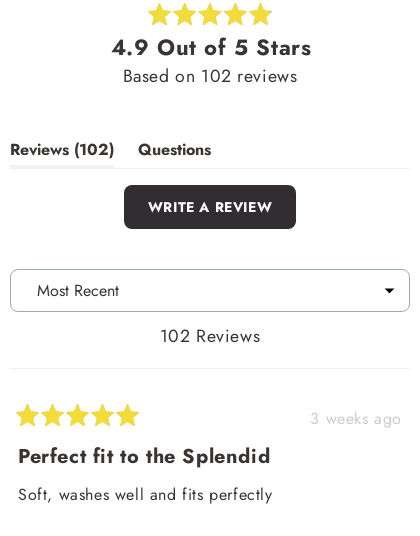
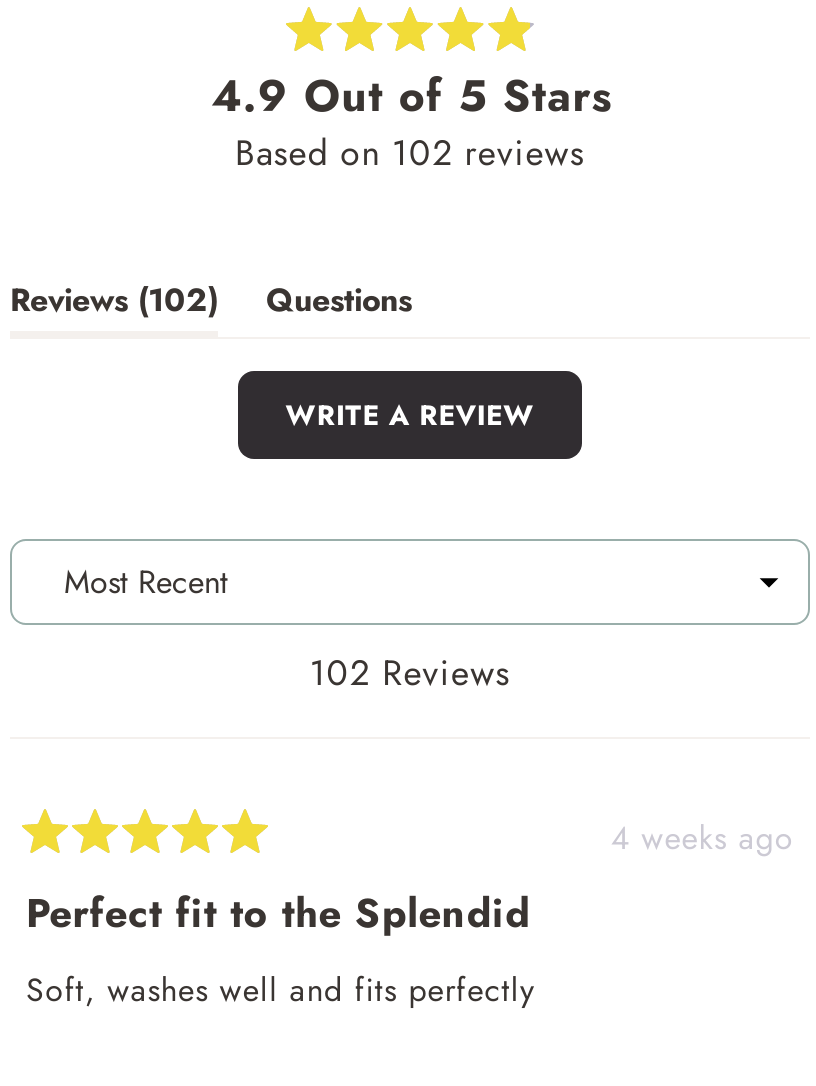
- 3 weeks ago
+ 4 weeks ago
